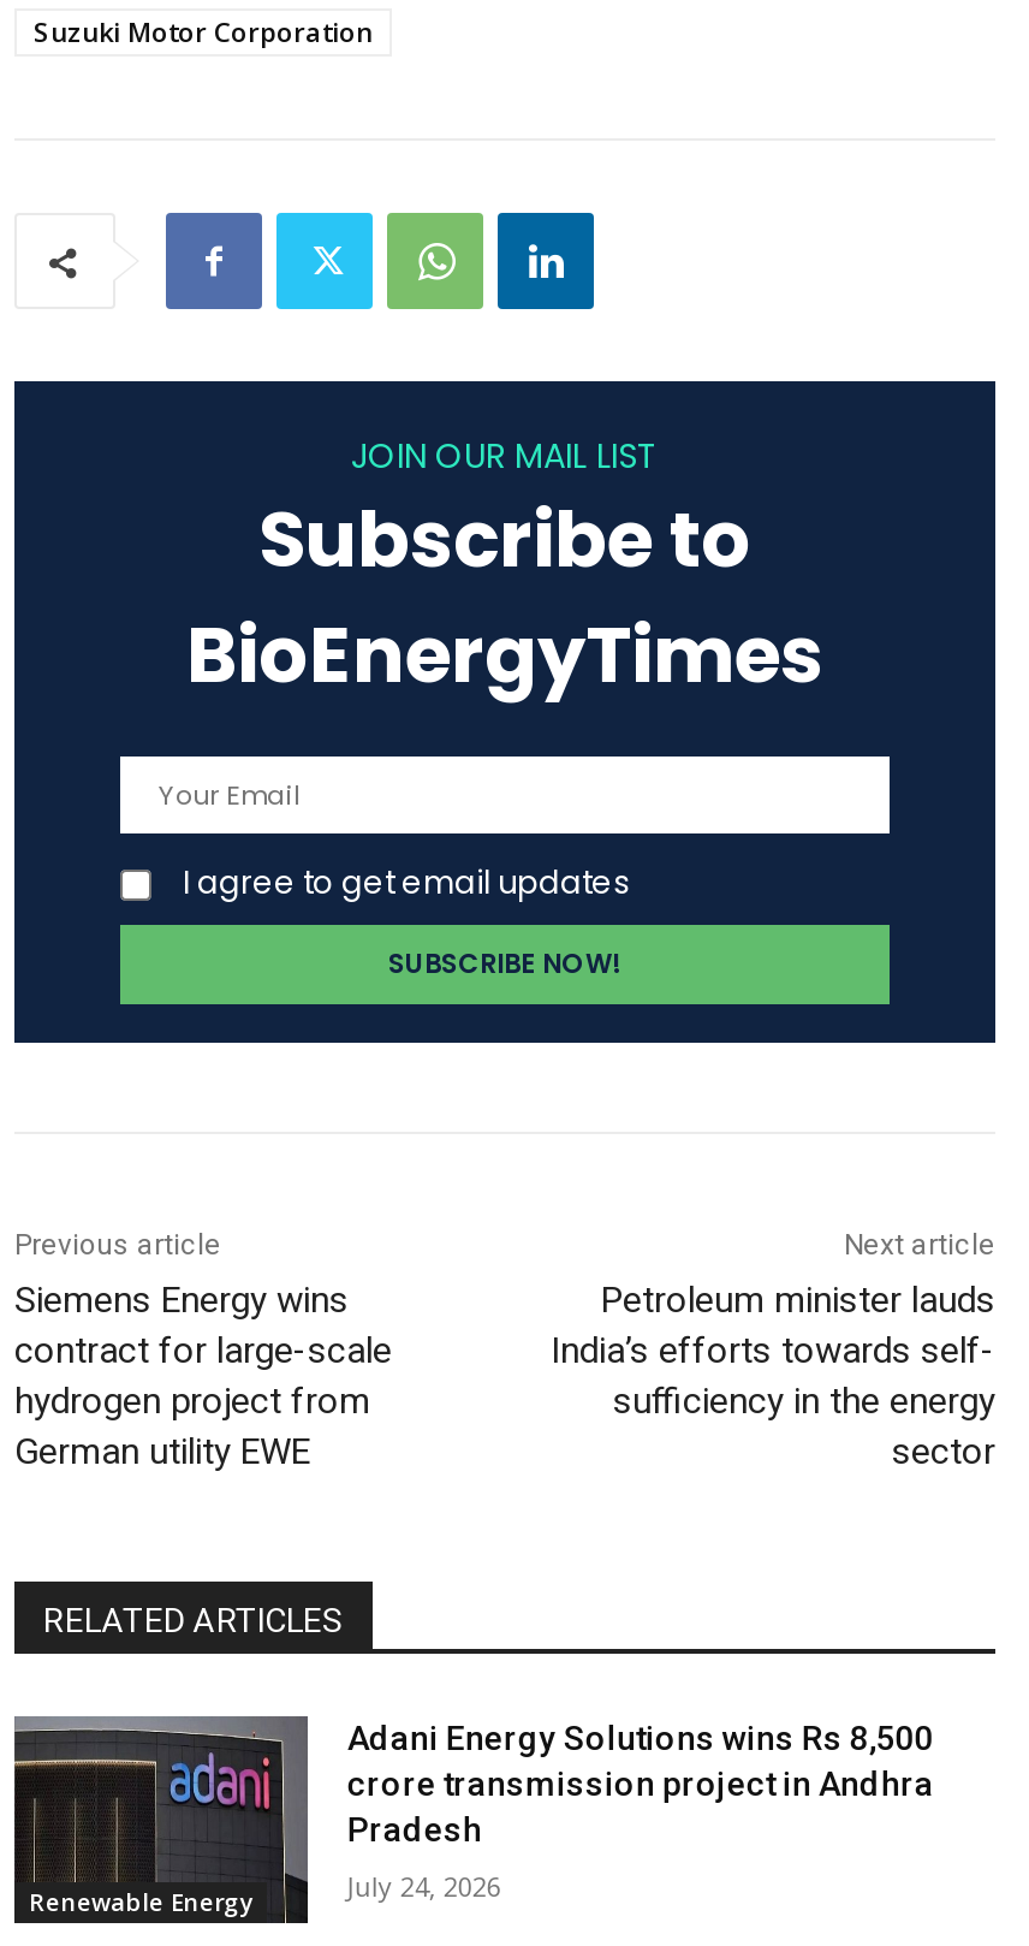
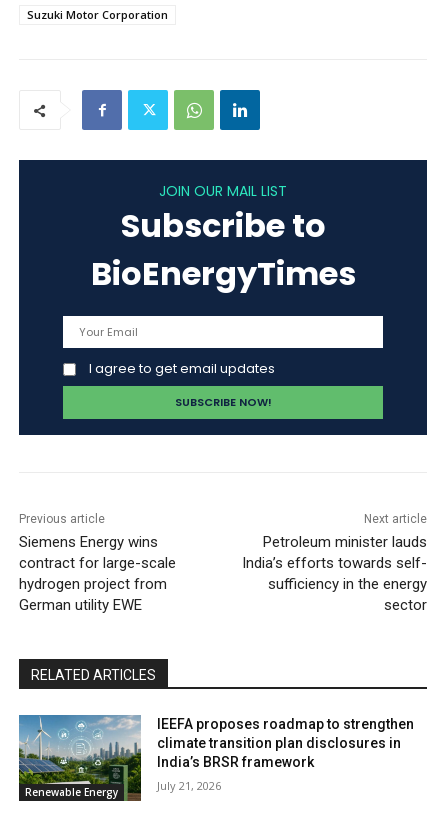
- [image]
- Adani Energy Solutions wins Rs 8,500
- crore transmission project in Andhra
- Pradesh
+ [image]
+ IEEFA proposes roadmap to strengthen
+ climate transition plan disclosures in
+ India’s BRSR framework

- July 24, 2026
+ July 21, 2026
